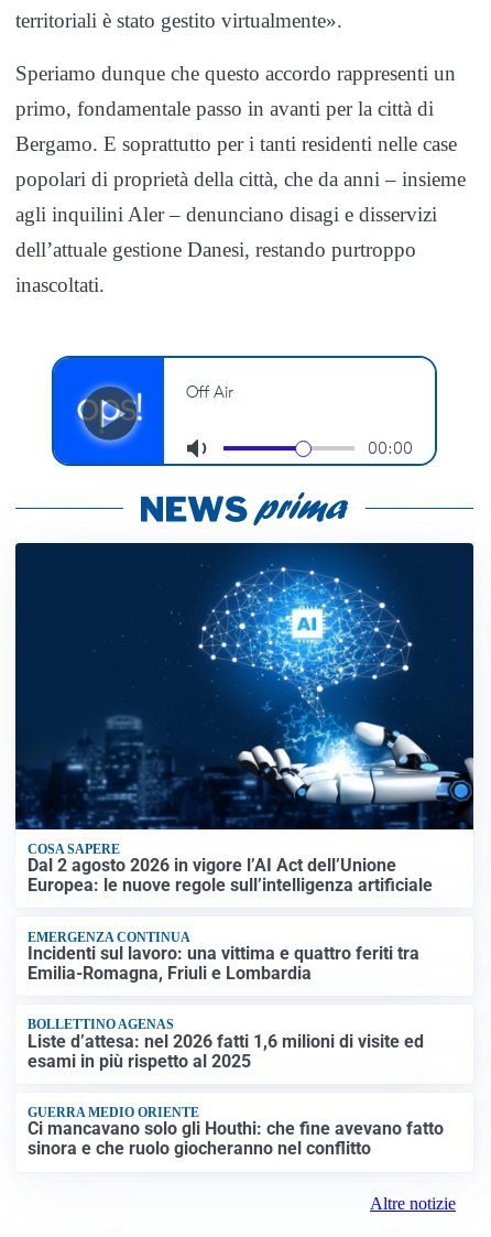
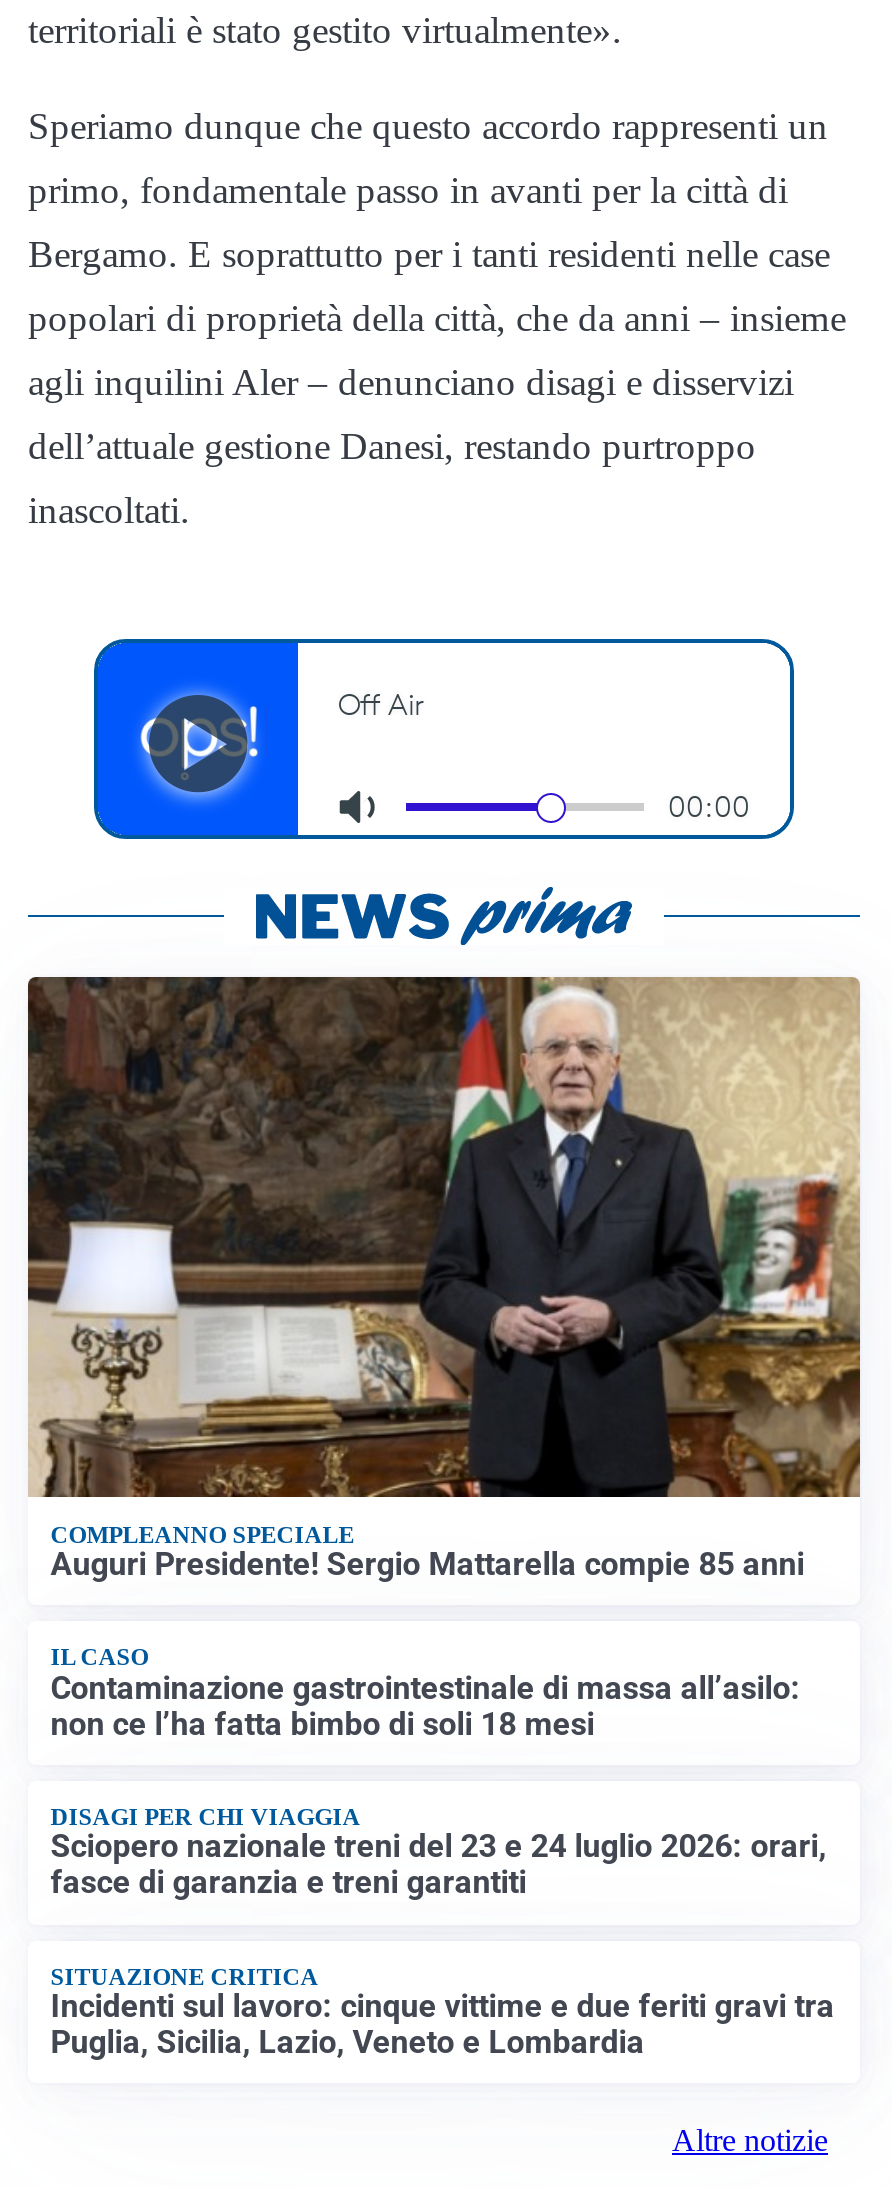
- [image]
- COSA SAPERE
- Dal 2 agosto 2026 in vigore l’AI Act dell’Unione
- Europea: le nuove regole sull’intelligenza artificiale
+ [image]
+ COMPLEANNO SPECIALE
+ Auguri Presidente! Sergio Mattarella compie 85 anni

- EMERGENZA CONTINUA
- Incidenti sul lavoro: una vittima e quattro feriti tra
- Emilia-Romagna, Friuli e Lombardia
+ IL CASO
+ Contaminazione gastrointestinale di massa all’asilo:
+ non ce l’ha fatta bimbo di soli 18 mesi

- BOLLETTINO AGENAS
- Liste d’attesa: nel 2026 fatti 1,6 milioni di visite ed
- esami in più rispetto al 2025
+ DISAGI PER CHI VIAGGIA
+ Sciopero nazionale treni del 23 e 24 luglio 2026: orari,
+ fasce di garanzia e treni garantiti

- GUERRA MEDIO ORIENTE
- Ci mancavano solo gli Houthi: che fine avevano fatto
- sinora e che ruolo giocheranno nel conflitto
+ SITUAZIONE CRITICA
+ Incidenti sul lavoro: cinque vittime e due feriti gravi tra
+ Puglia, Sicilia, Lazio, Veneto e Lombardia
